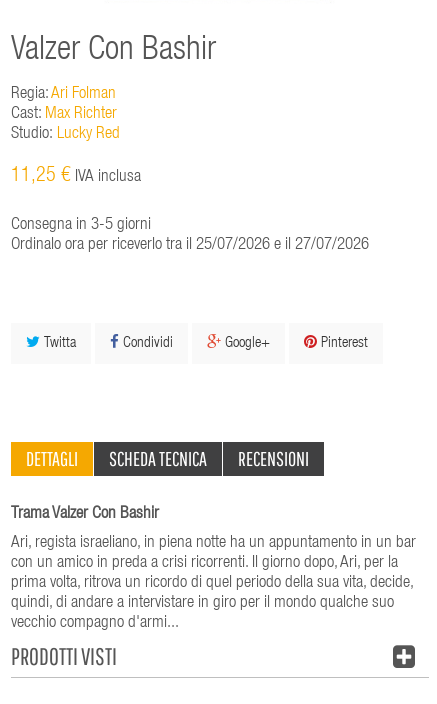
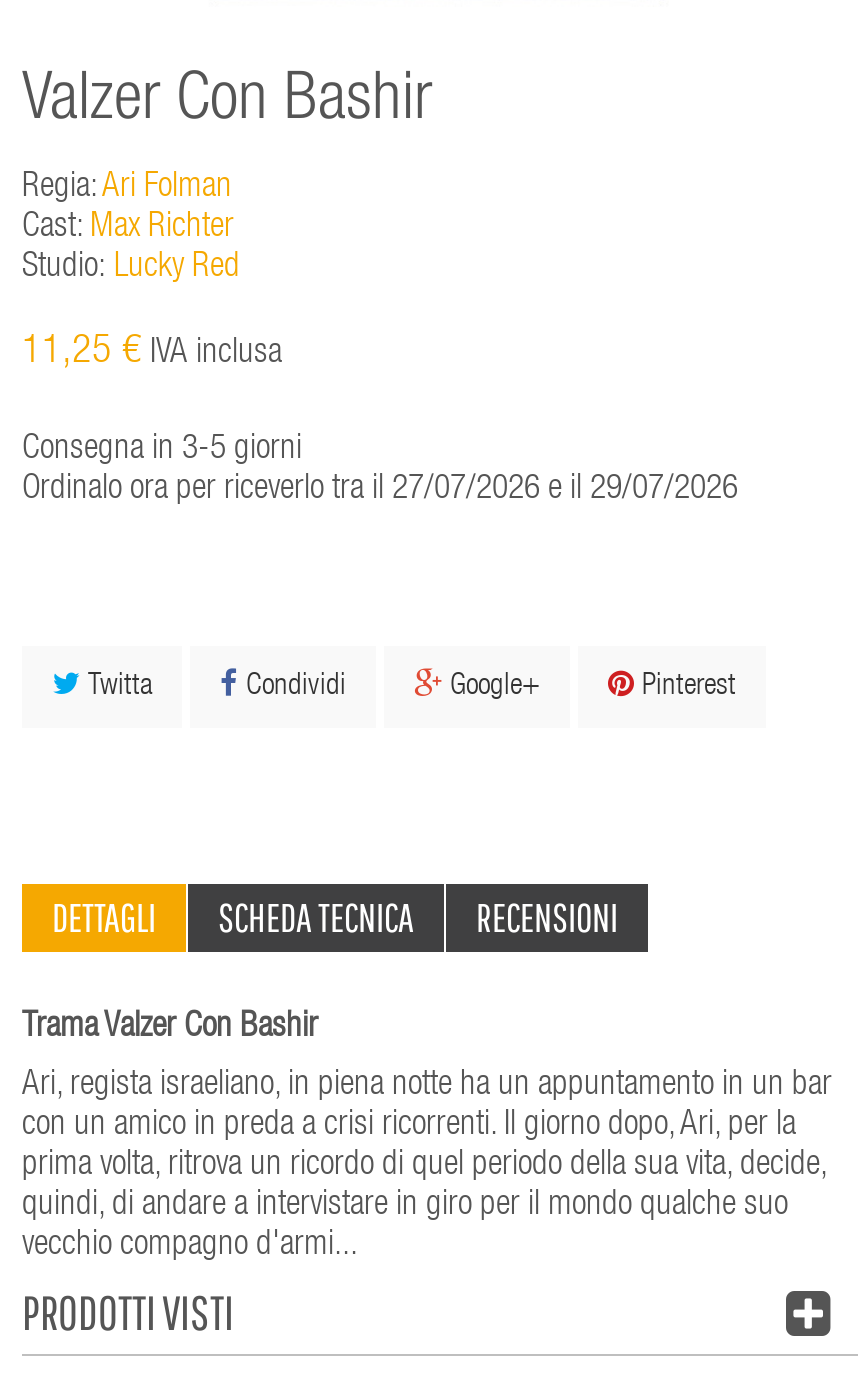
- Ordinalo ora per riceverlo tra il 25/07/2026 e il 27/07/2026
+ Ordinalo ora per riceverlo tra il 27/07/2026 e il 29/07/2026
